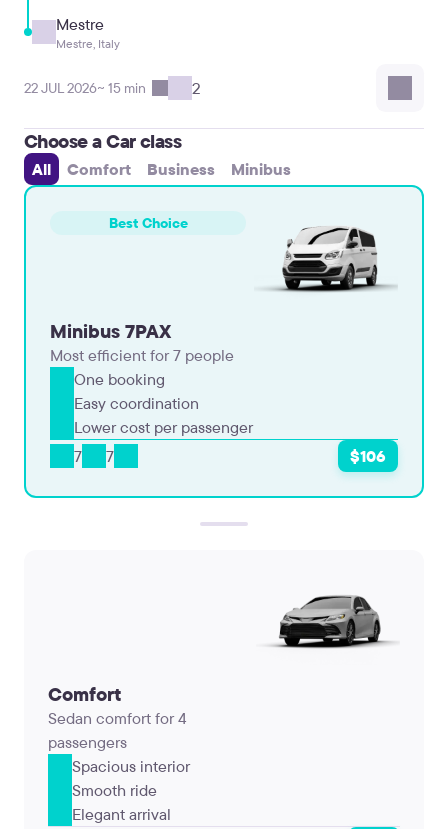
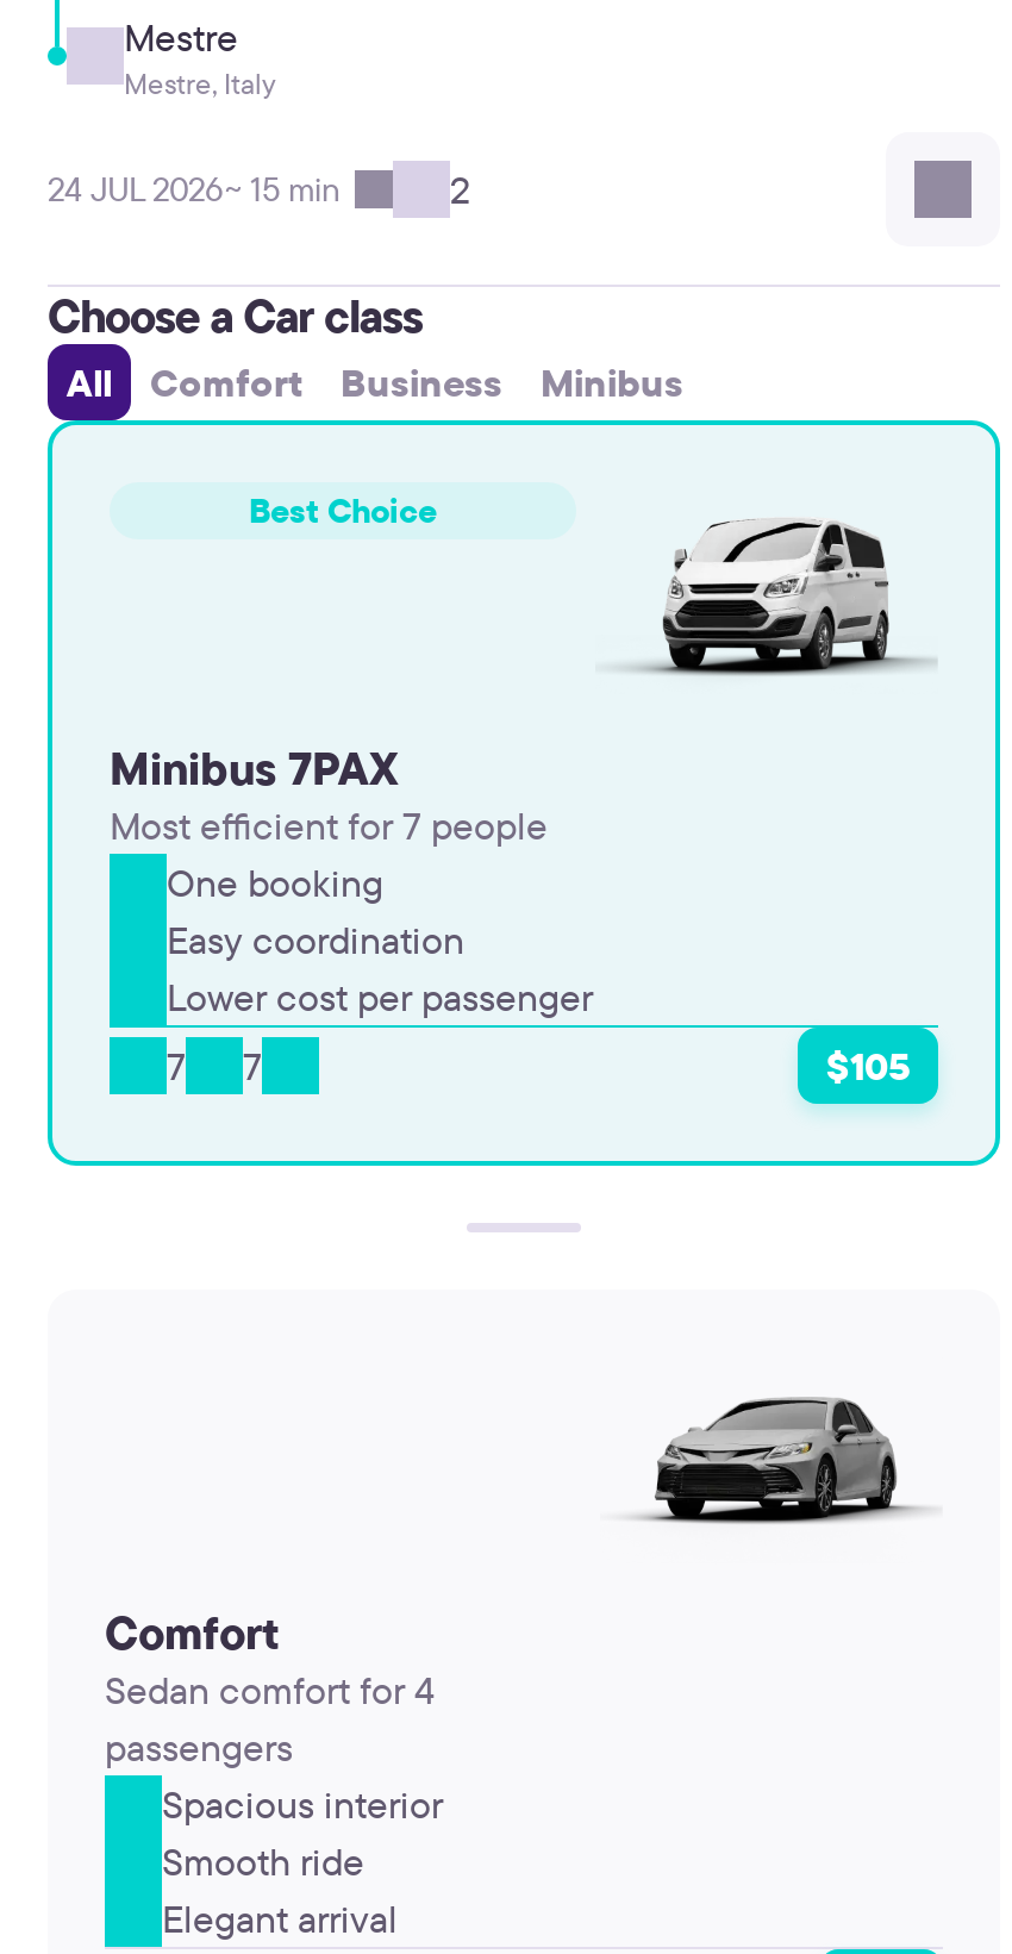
- 22 JUL 2026~ 15 min
+ 24 JUL 2026~ 15 min

- $106
+ $105
